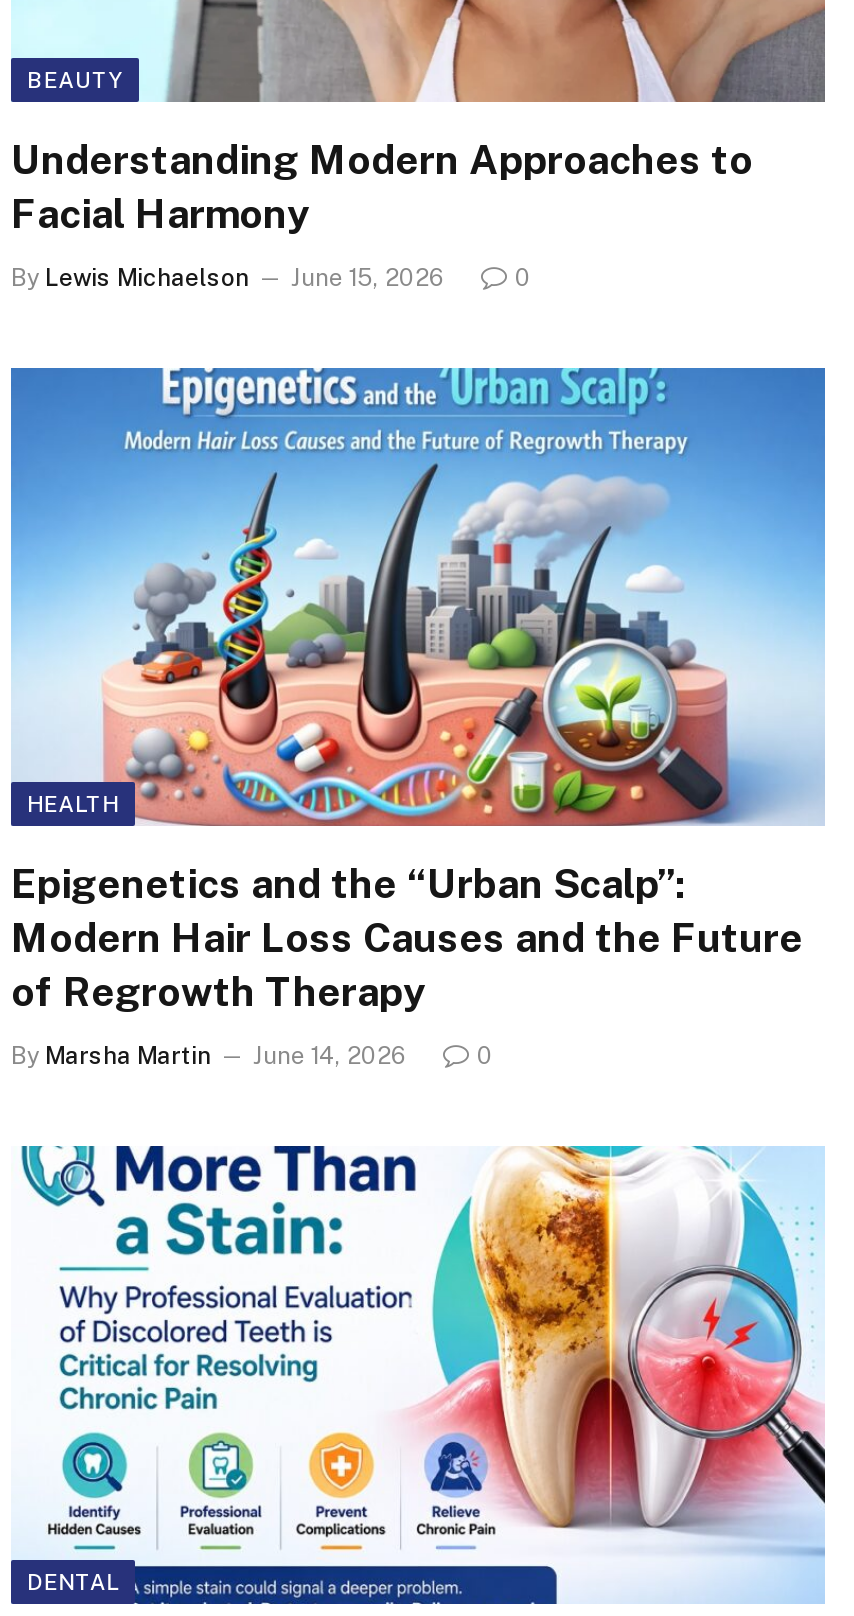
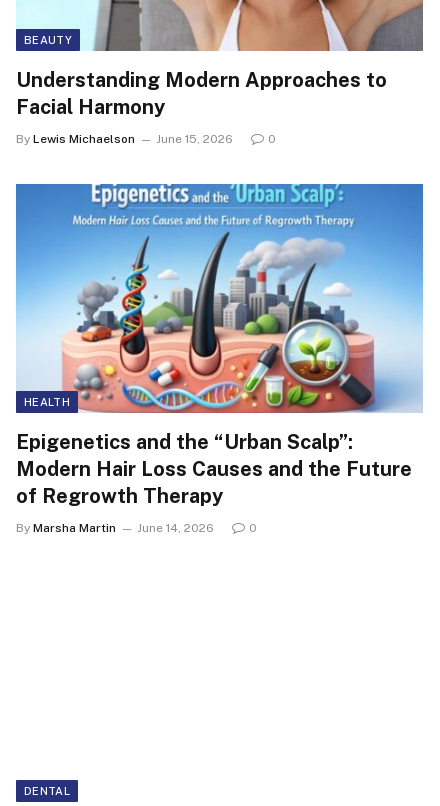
- [image]
